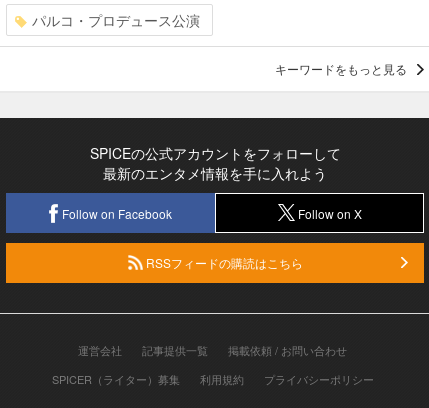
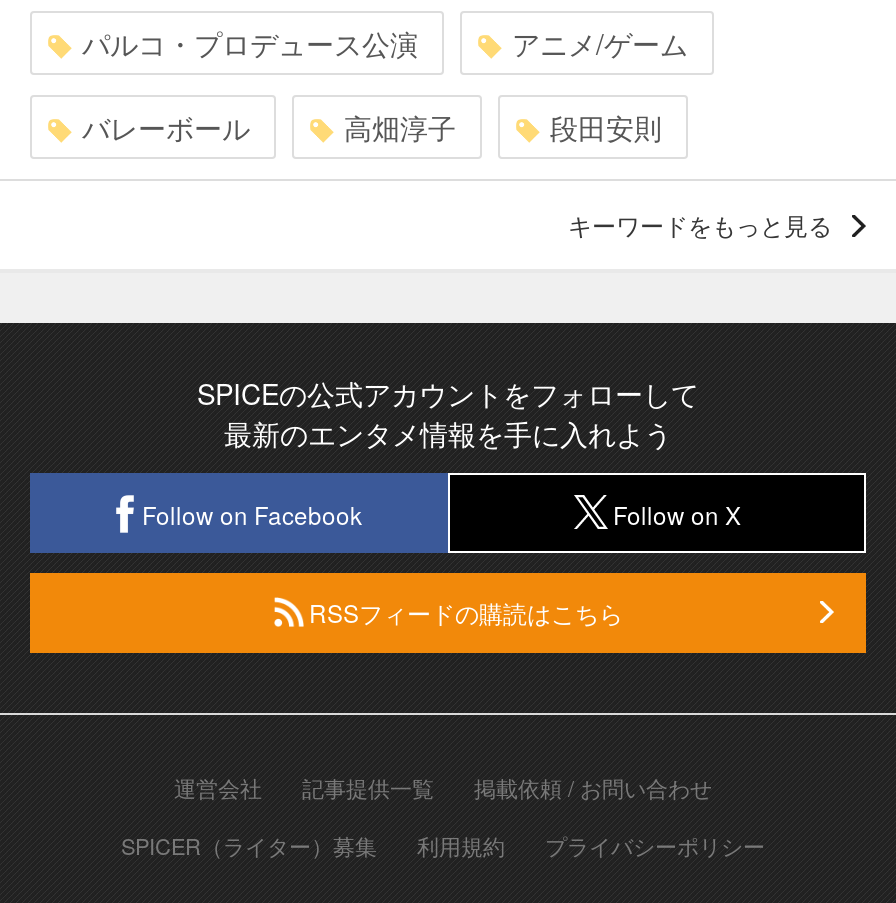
+ アニメ/ゲーム
+ バレーボール
+ 高畑淳子
+ 段田安則
